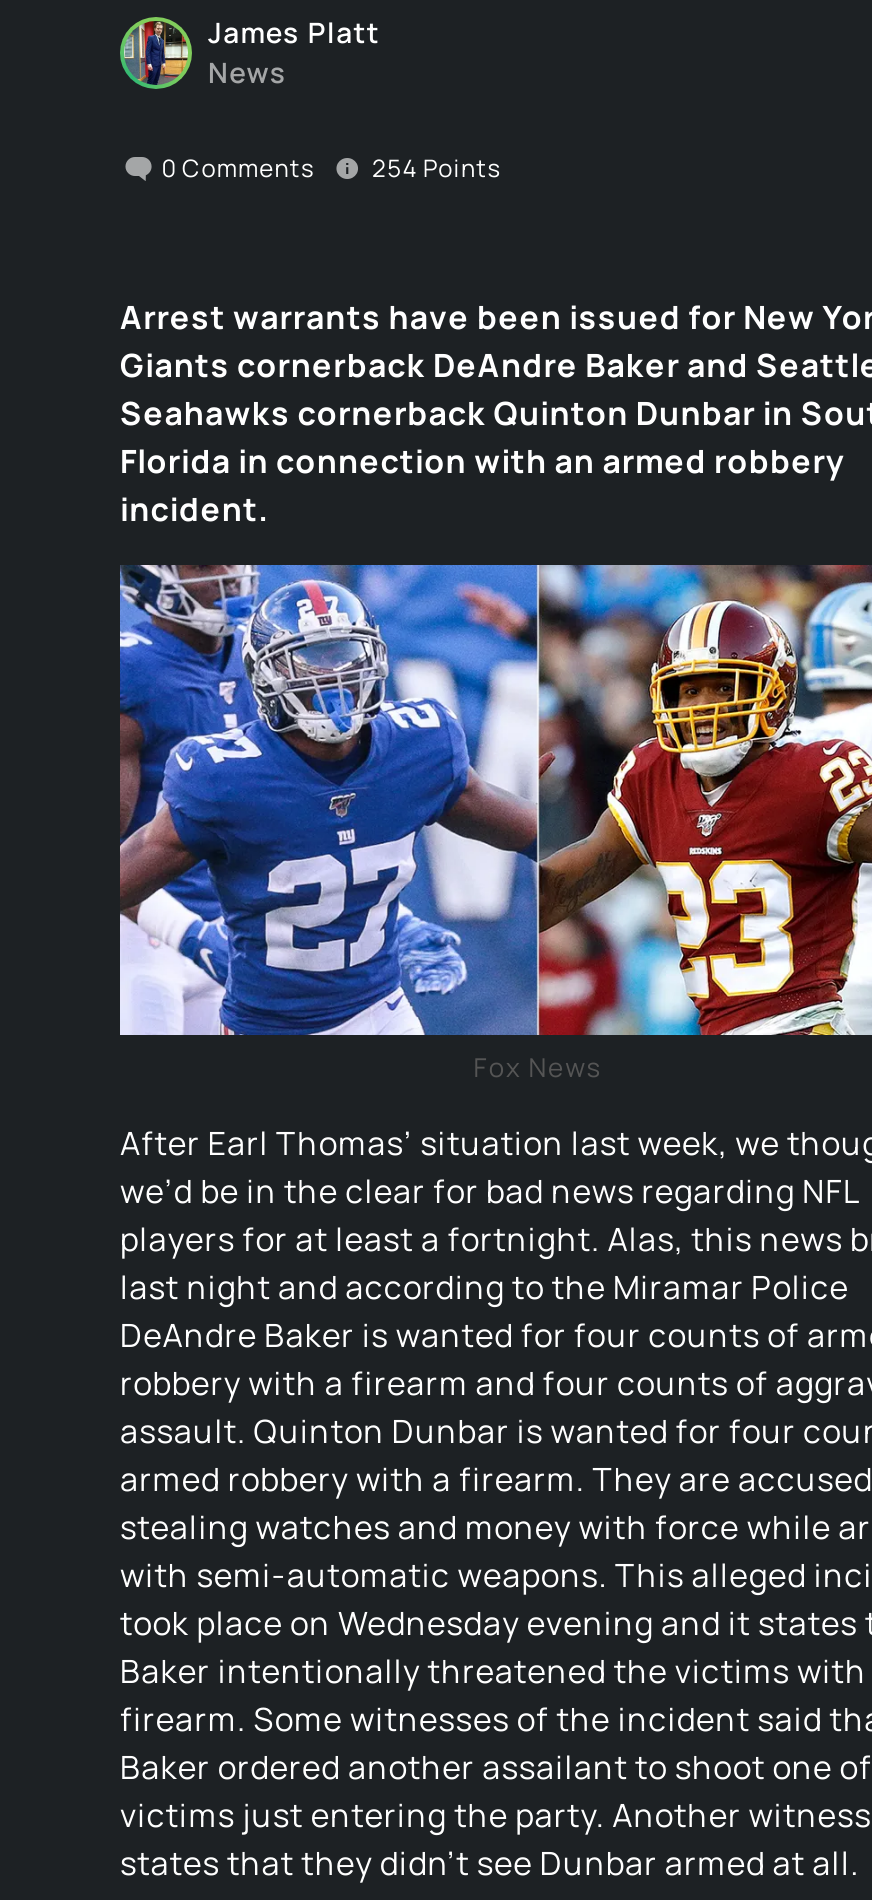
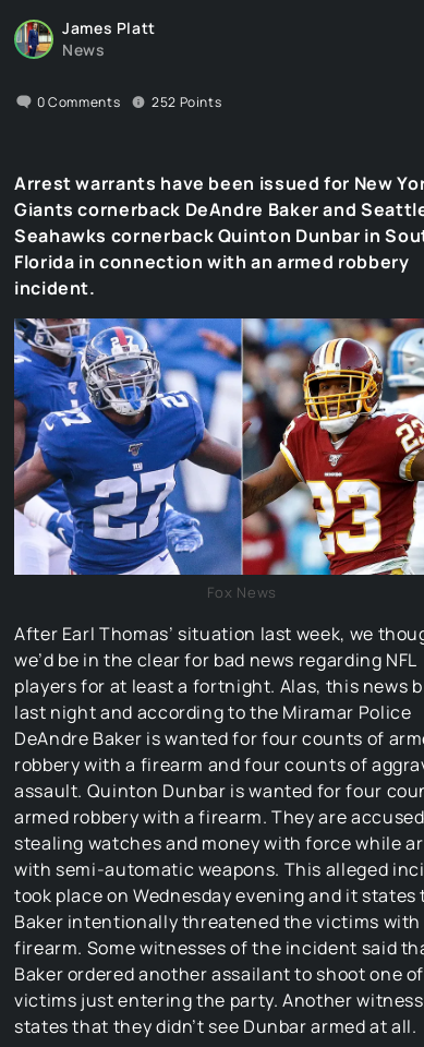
- 0 Comments 254 Points
+ 0 Comments 252 Points
